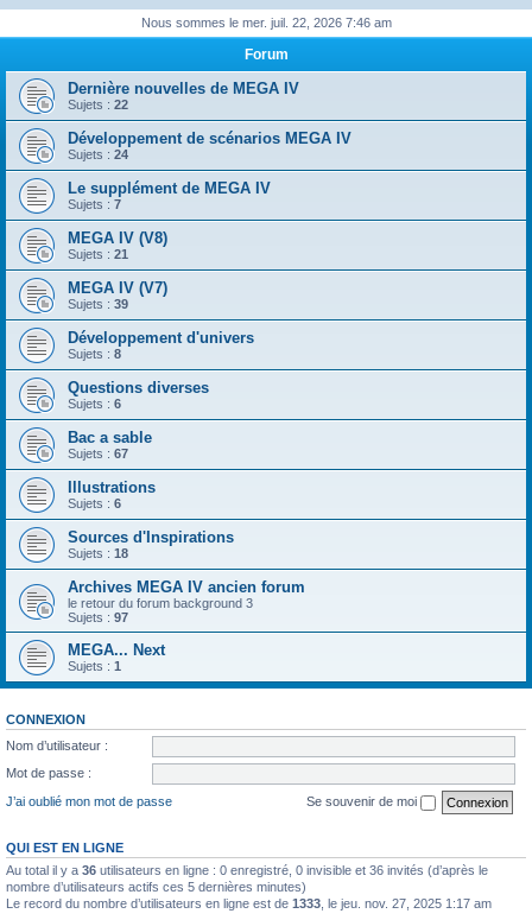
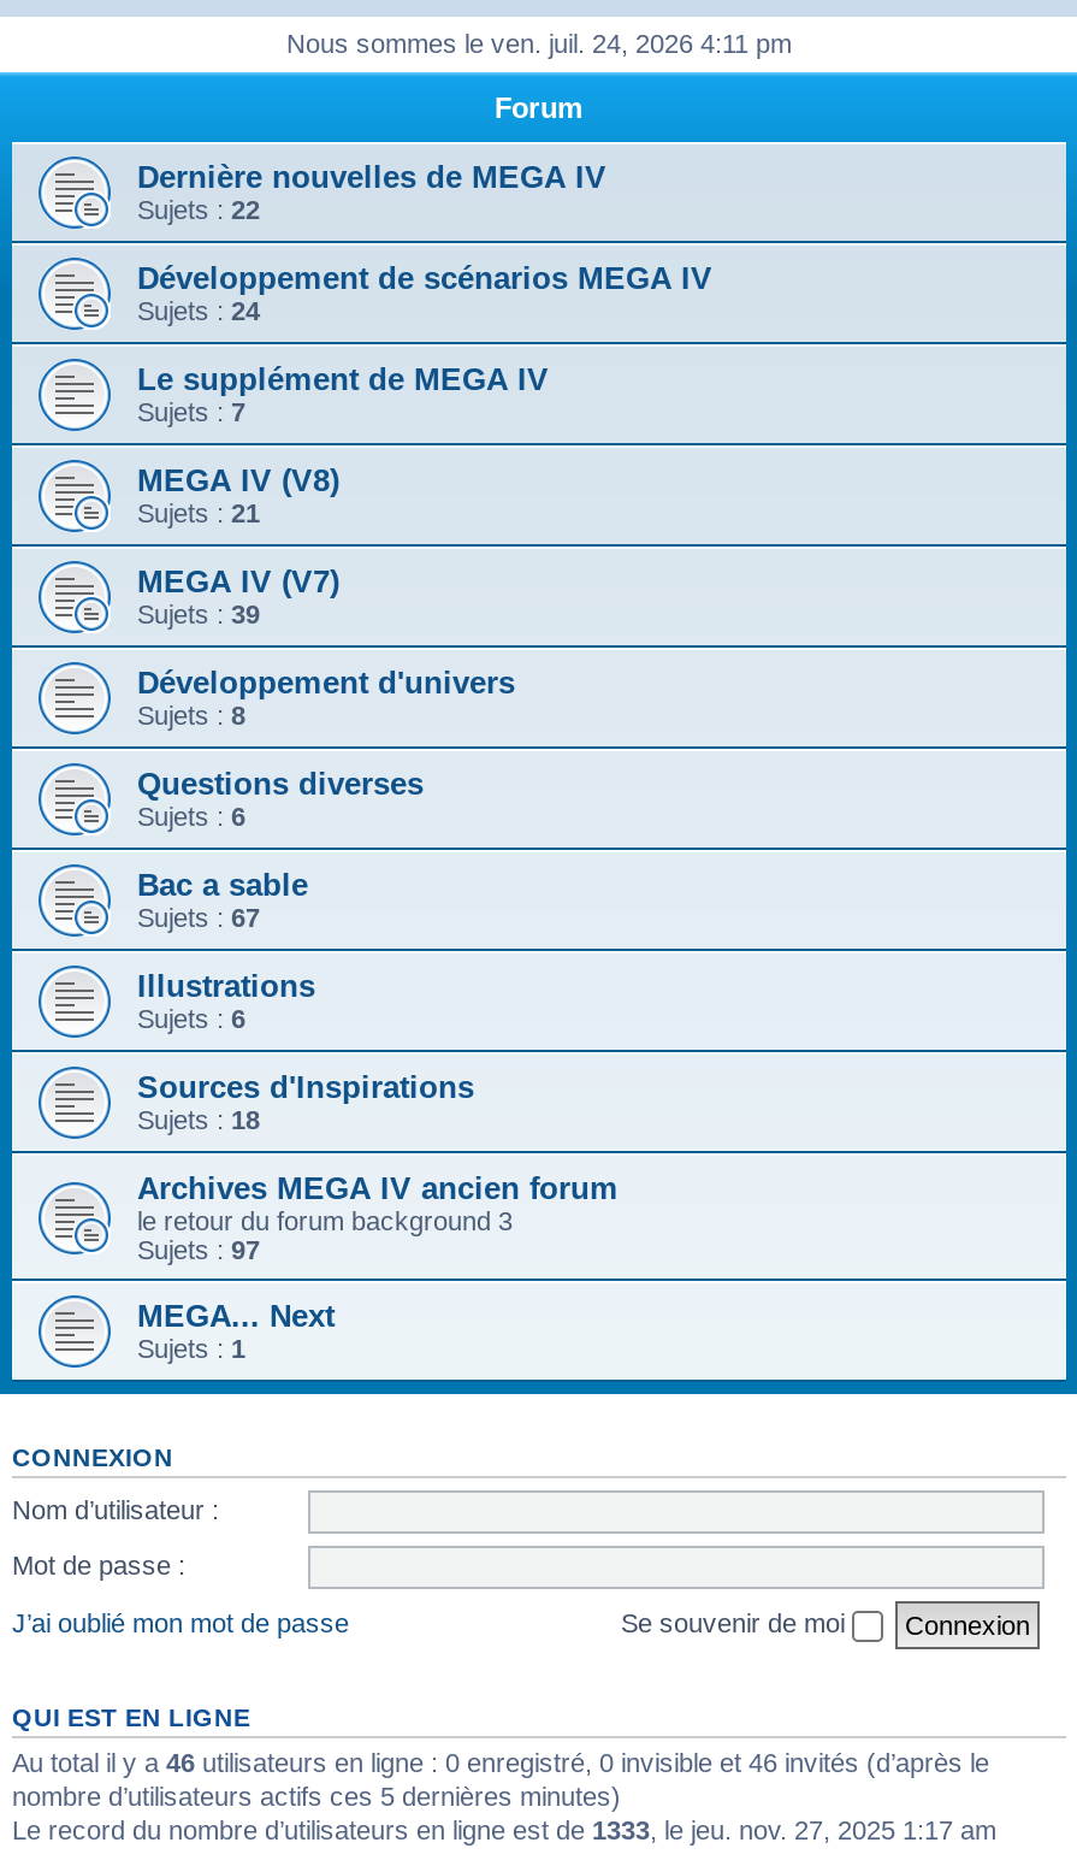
- Nous sommes le mer. juil. 22, 2026 7:46 am
+ Nous sommes le ven. juil. 24, 2026 4:11 pm

- Au total il y a 36 utilisateurs en ligne : 0 enregistré, 0 invisible et 36 invités (d’après le
+ Au total il y a 46 utilisateurs en ligne : 0 enregistré, 0 invisible et 46 invités (d’après le
